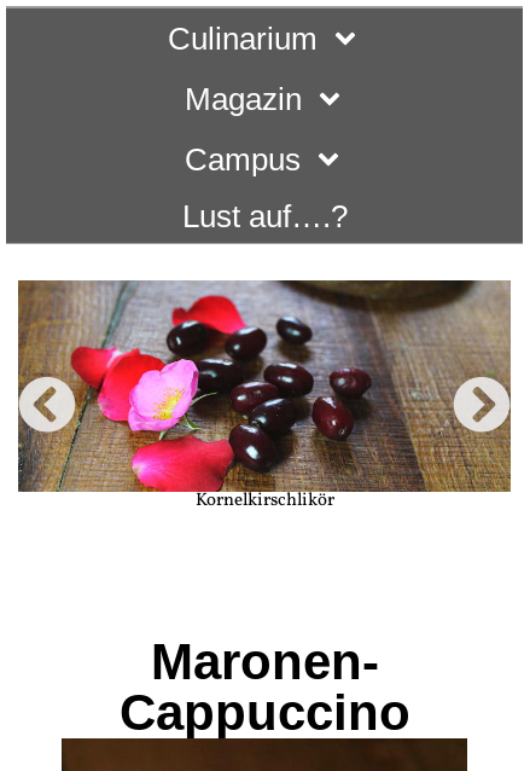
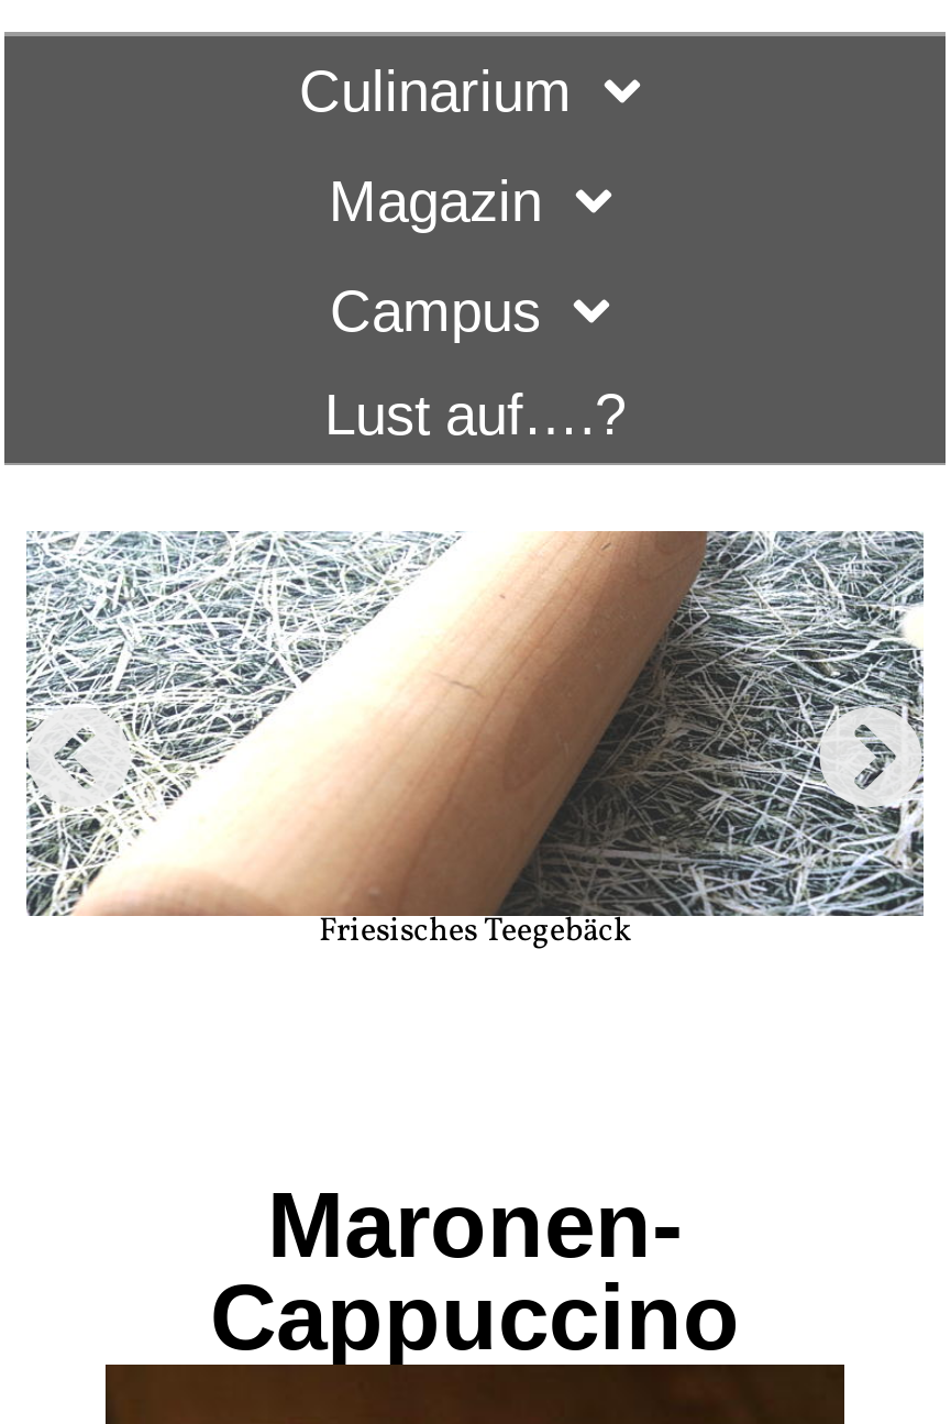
- [image]
- Kornelkirschlikör
+ [image]
+ Friesisches Teegebäck
